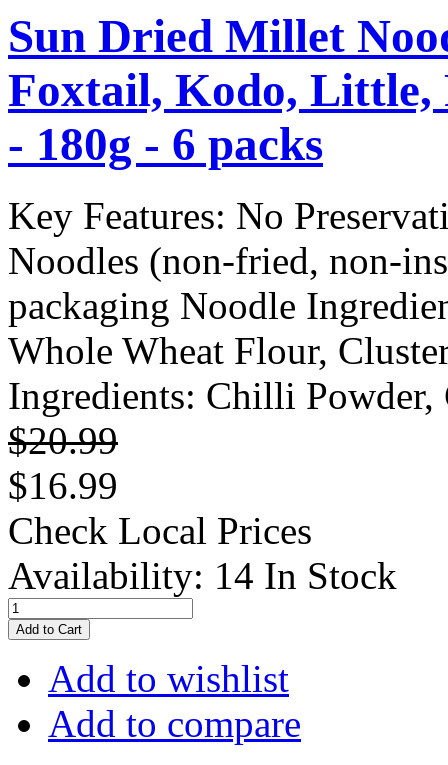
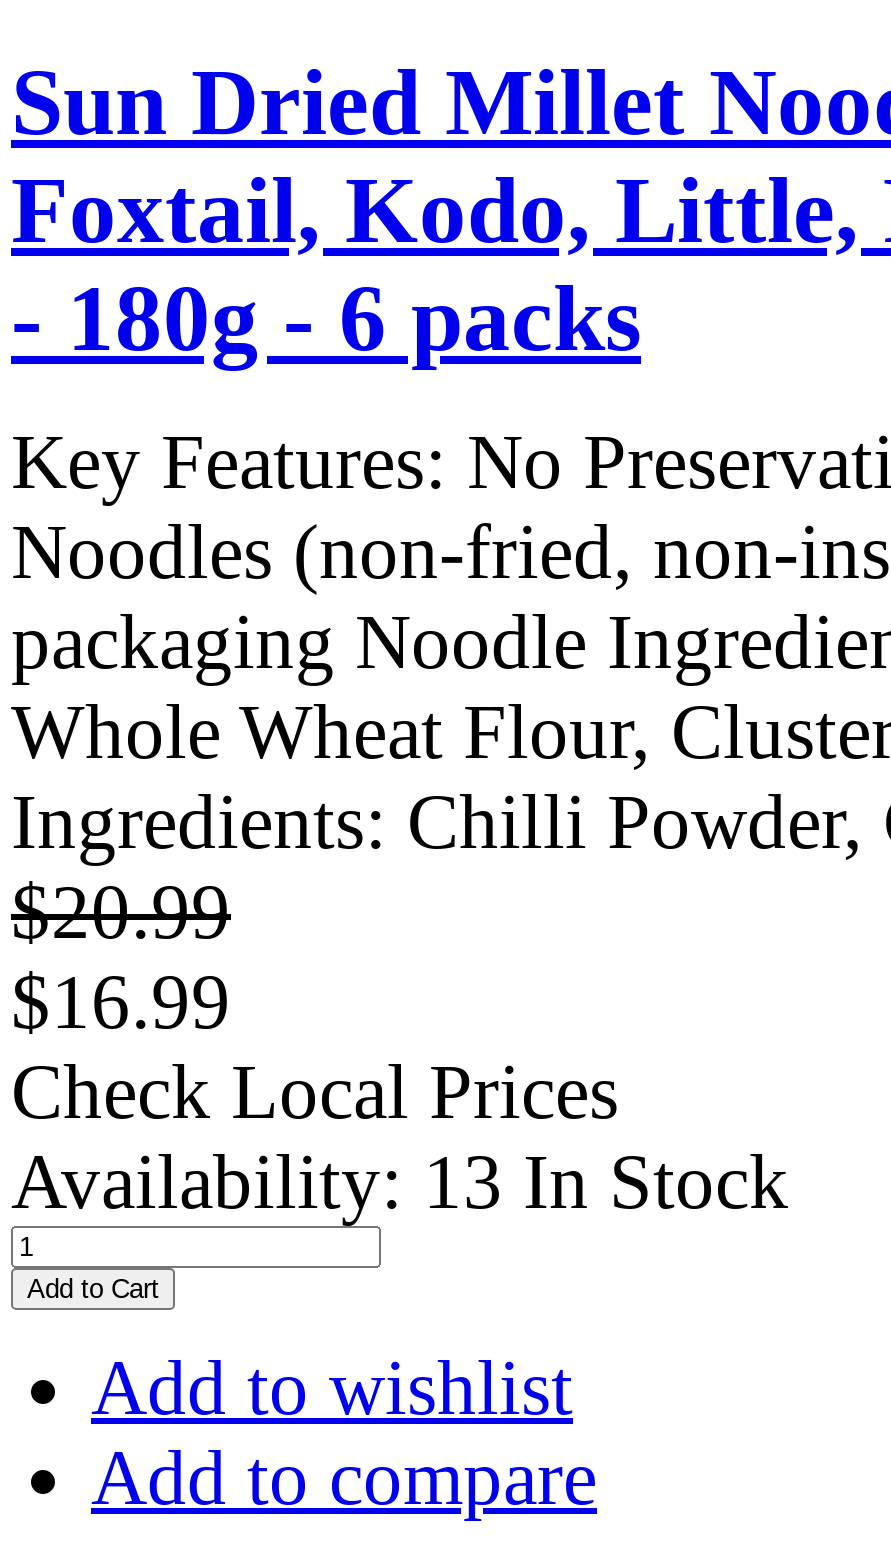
- Availability: 14 In Stock
+ Availability: 13 In Stock
